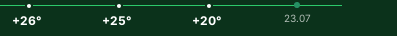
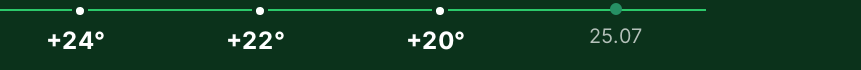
- +26°
+ +24°

- +25°
+ +22°

- 23.07
+ 25.07
